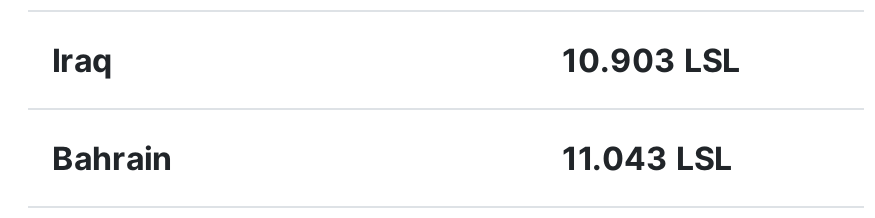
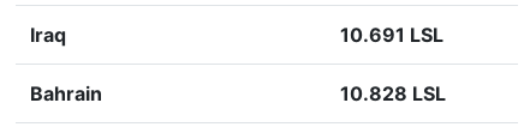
- 10.903 LSL
+ 10.691 LSL

- 11.043 LSL
+ 10.828 LSL
